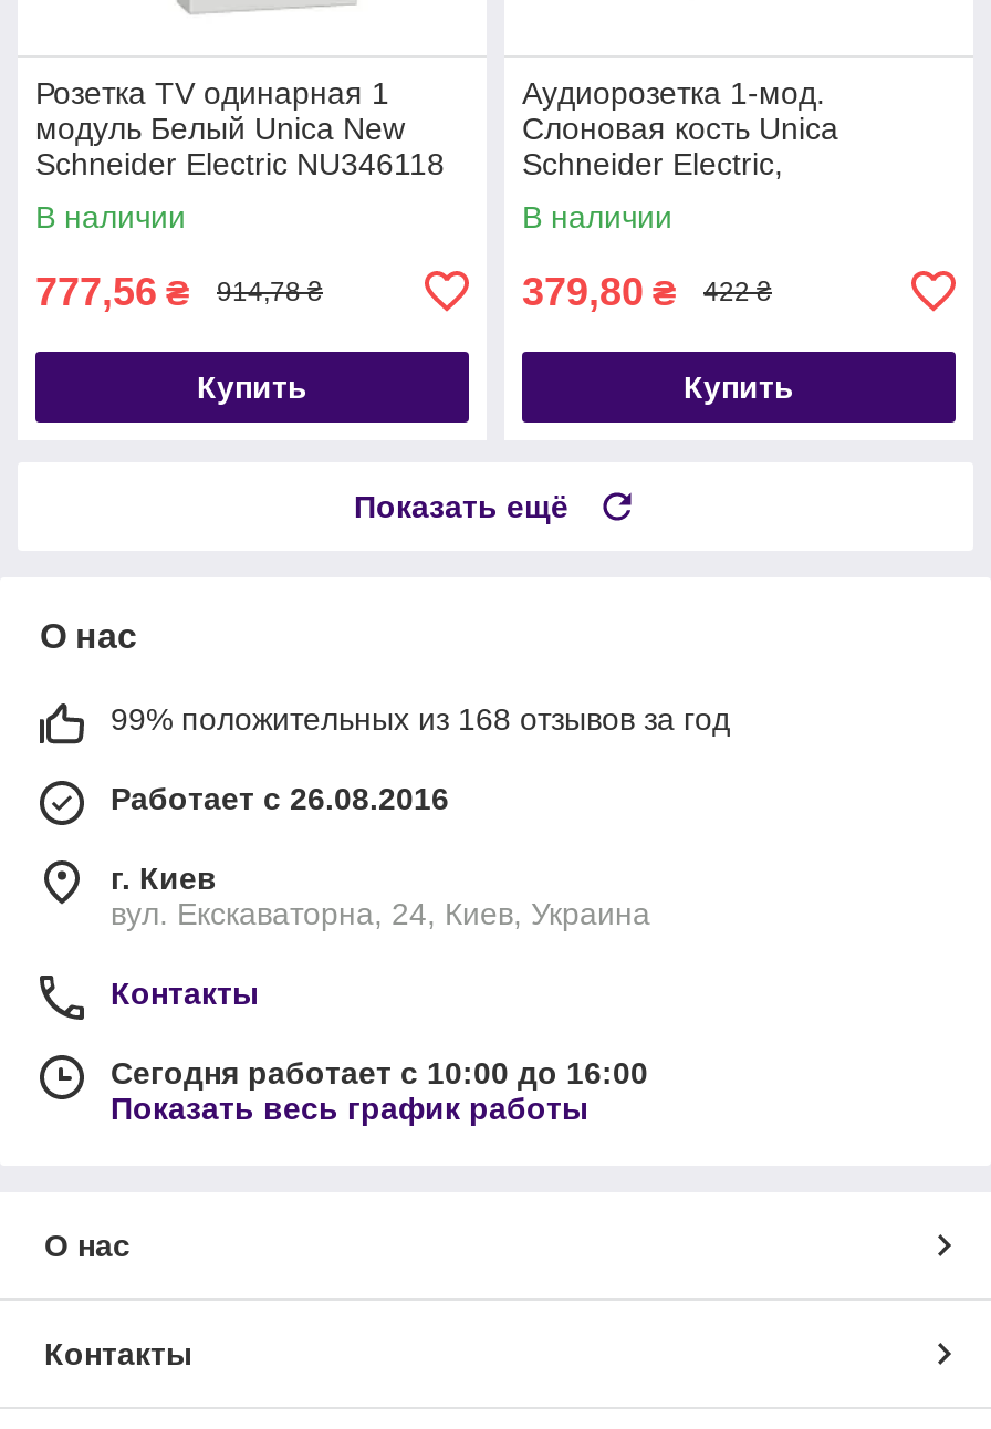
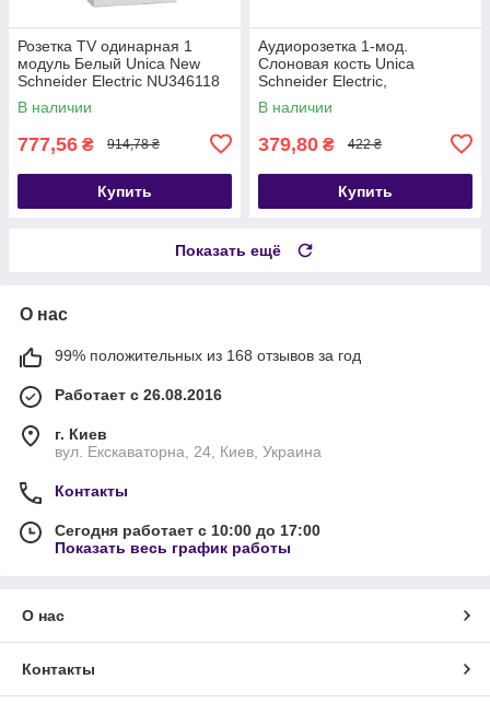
- Сегодня работает с 10:00 до 16:00
+ Сегодня работает с 10:00 до 17:00
